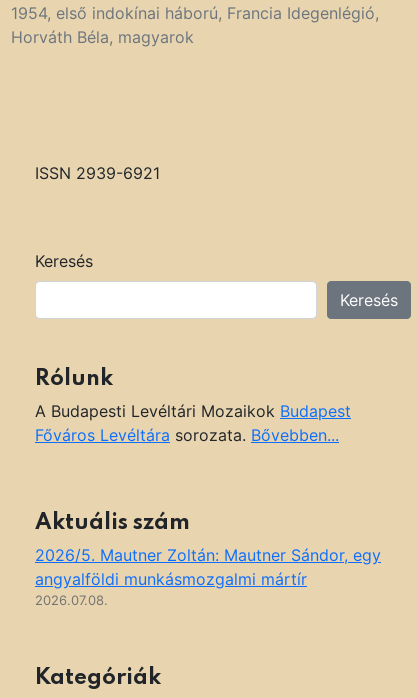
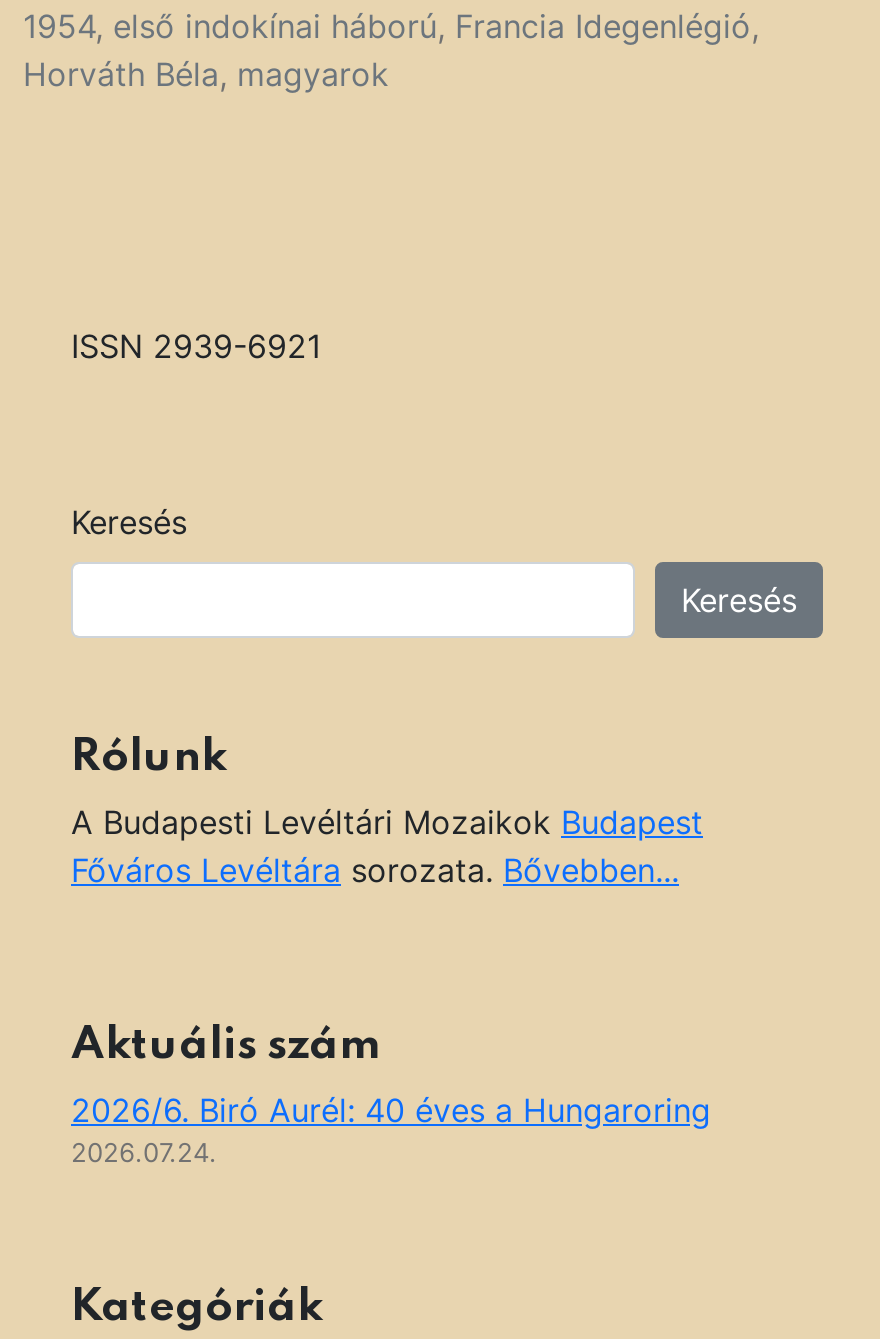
- 2026/5. Mautner Zoltán: Mautner Sándor, egy
- angyalföldi munkásmozgalmi mártír
- 2026.07.08.
+ 2026/6. Biró Aurél: 40 éves a Hungaroring
+ 2026.07.24.
